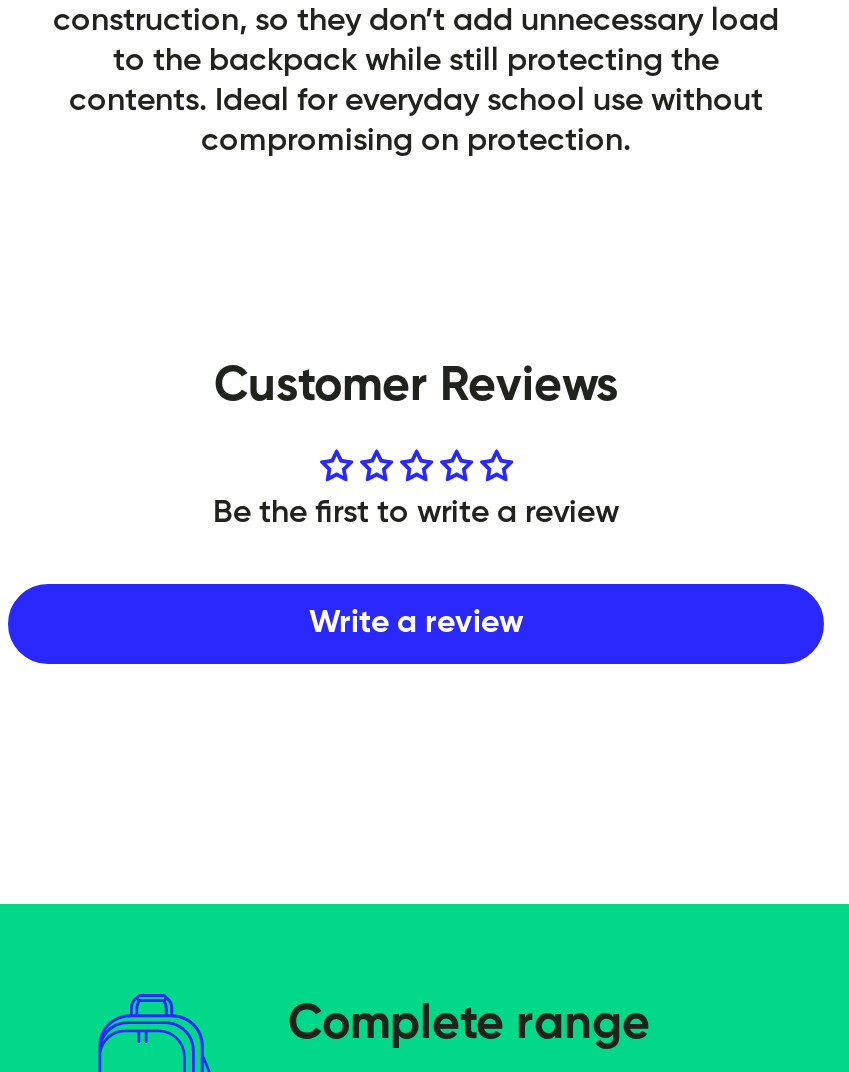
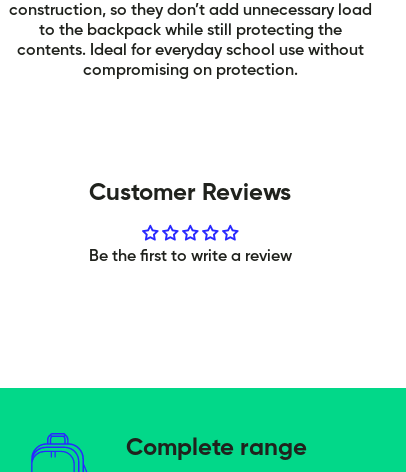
- Write a review
